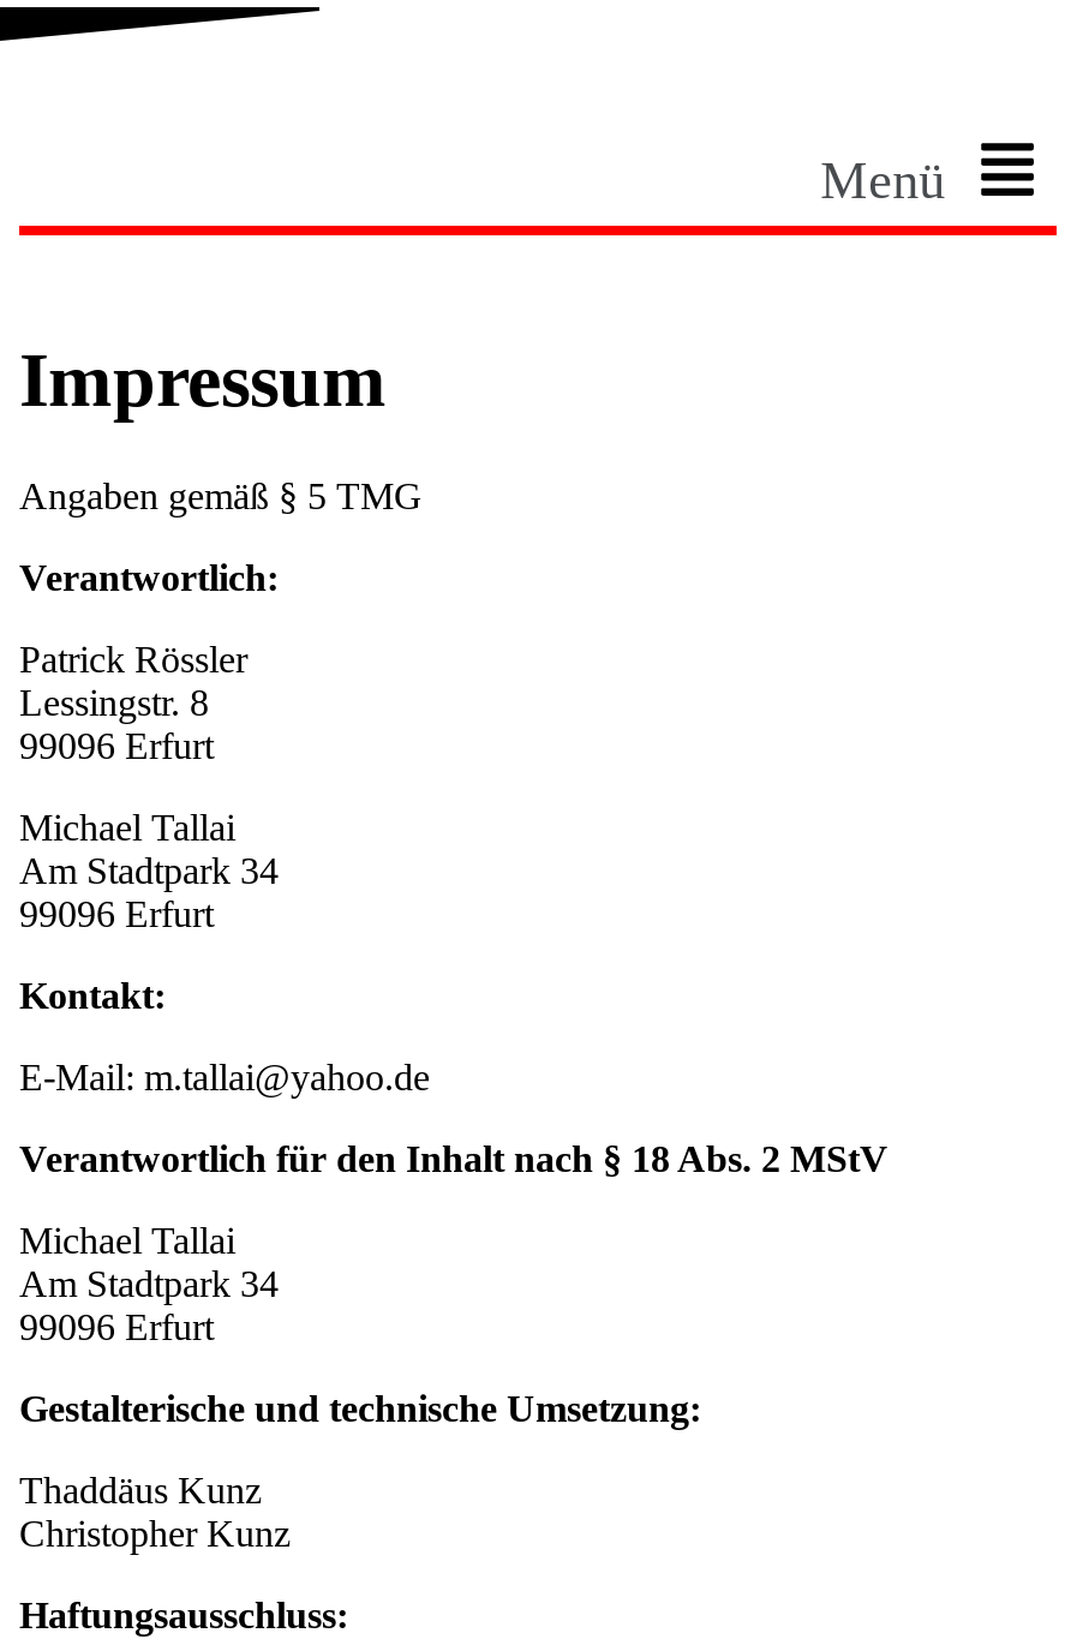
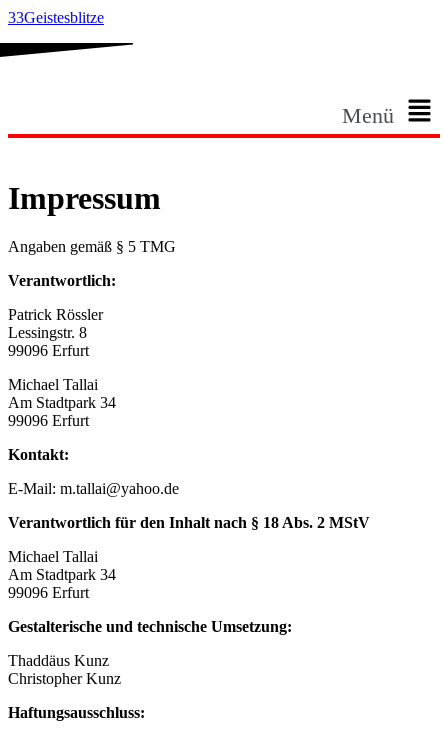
+ 33Geistesblitze
